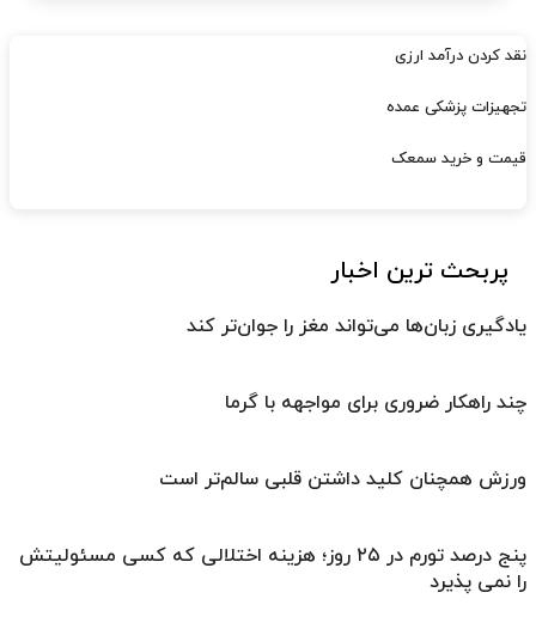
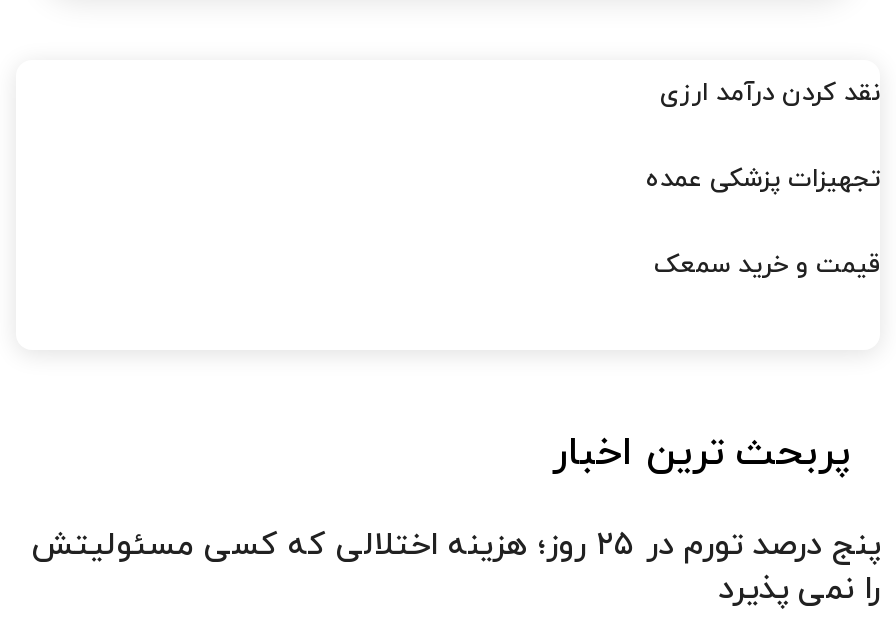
- یادگیری زبان‌ها می‌تواند مغز را جوان‌تر کند
- چند راهکار ضروری برای مواجهه با گرما
- ورزش همچنان کلید داشتن قلبی سالم‌تر است
